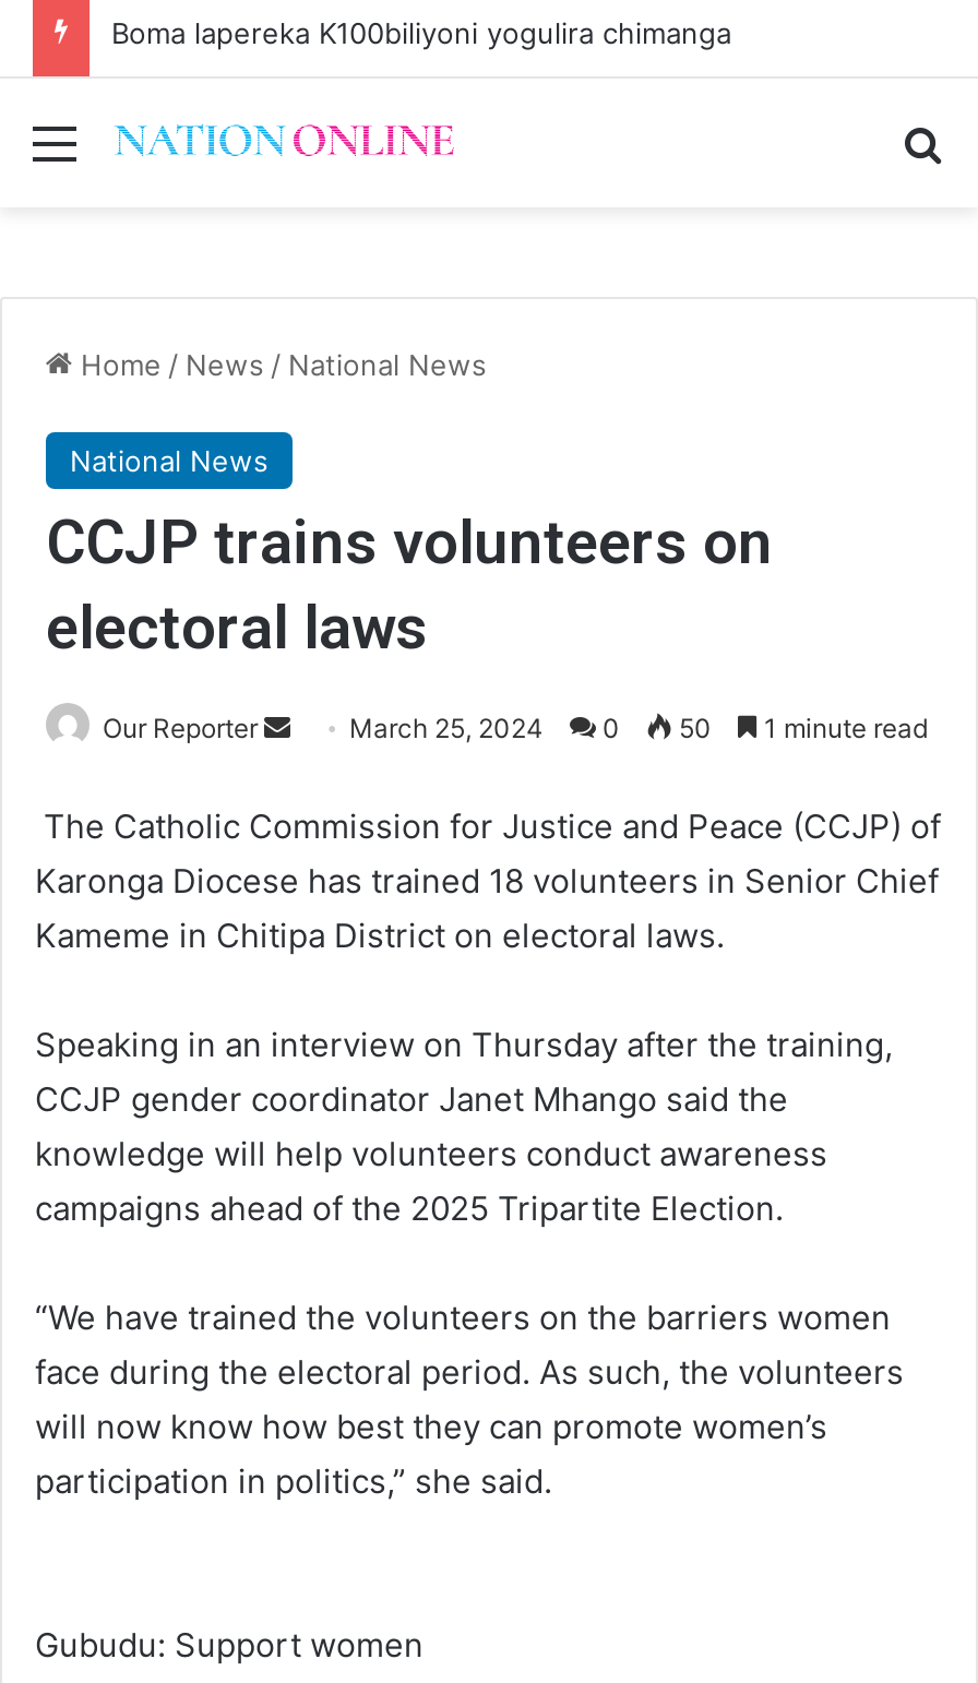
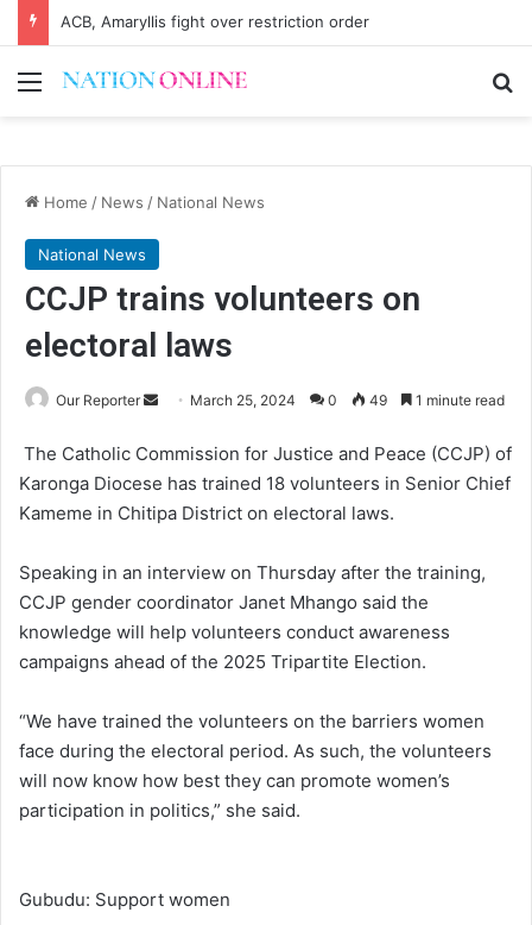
- Boma lapereka K100biliyoni yogulira chimanga
+ ACB, Amaryllis fight over restriction order

- 50
+ 49
